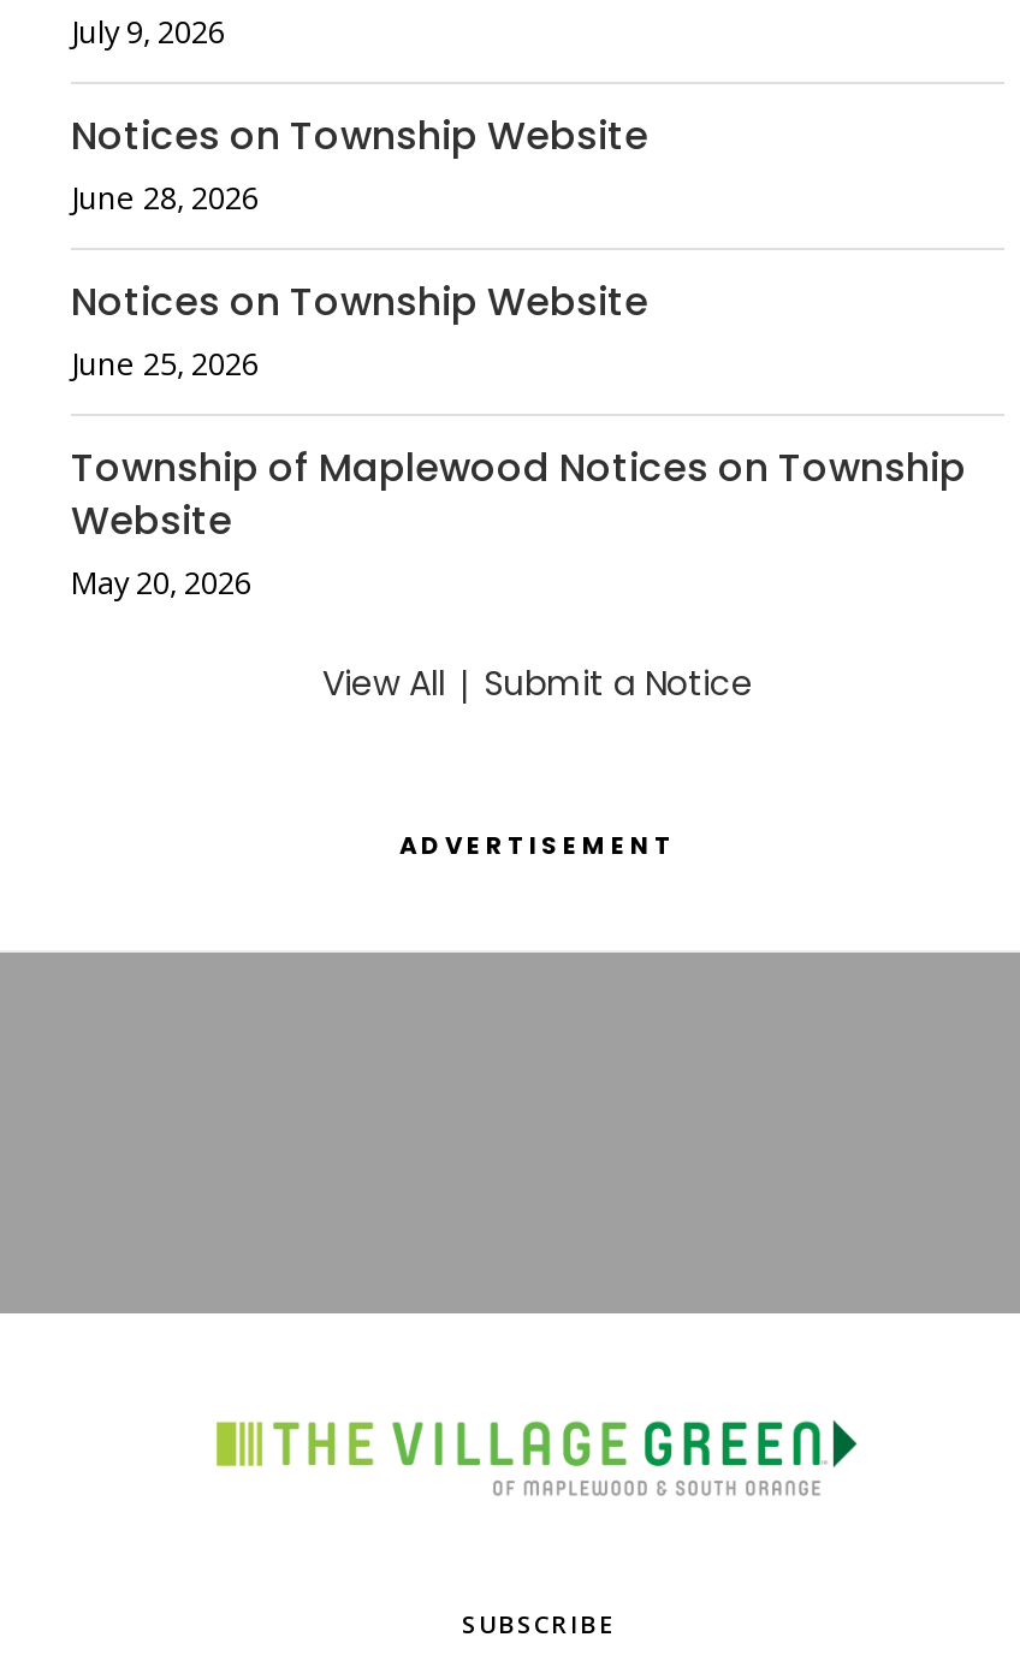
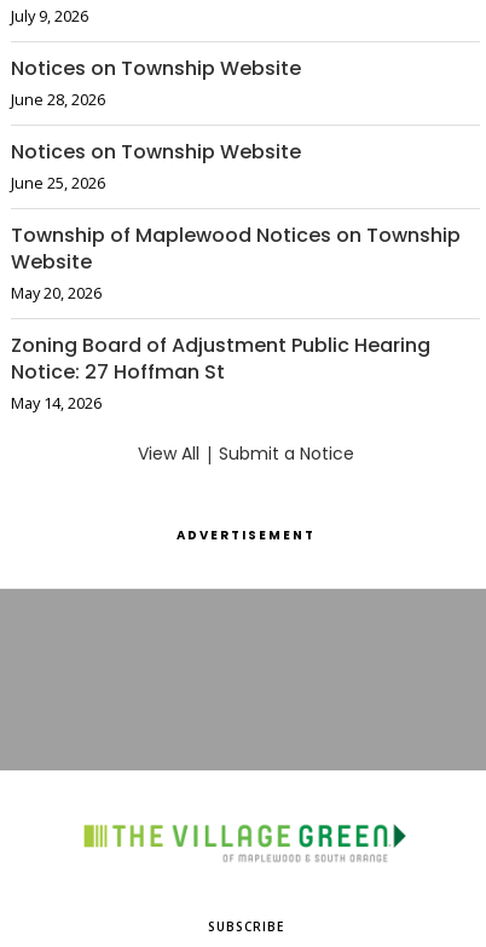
+ Zoning Board of Adjustment Public Hearing
+ Notice: 27 Hoffman St
+ May 14, 2026
